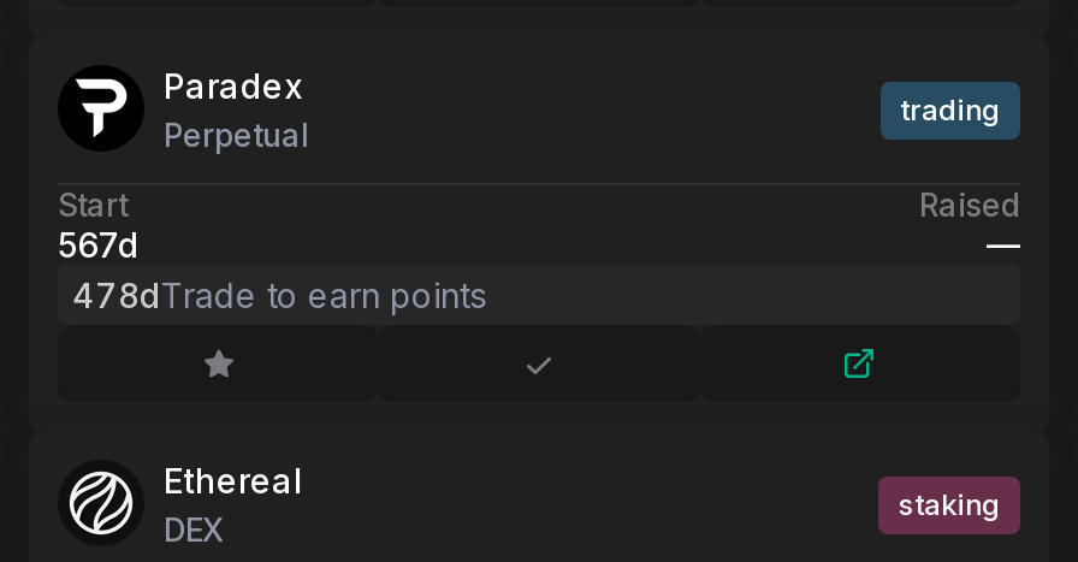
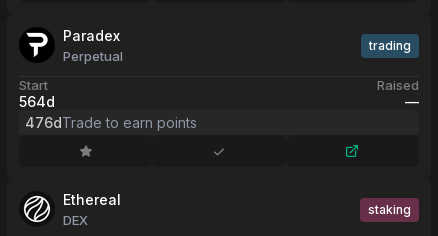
- 567d
+ 564d

- 478dTrade to earn points
+ 476dTrade to earn points
